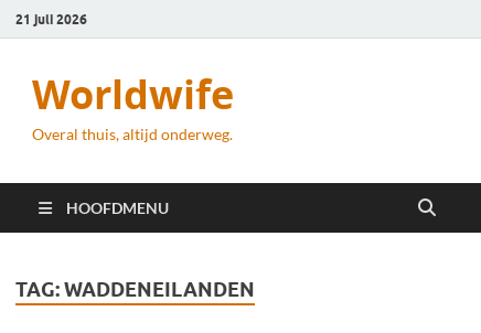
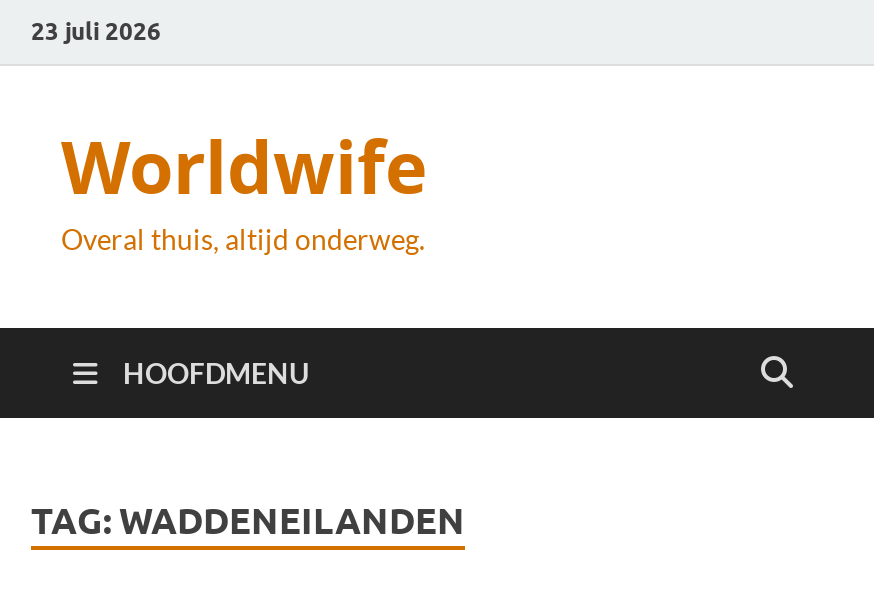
- 21 juli 2026
+ 23 juli 2026
